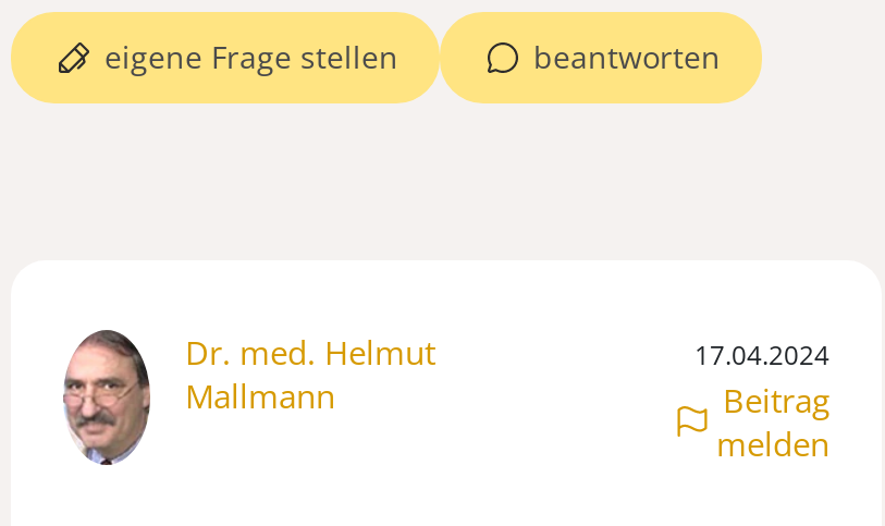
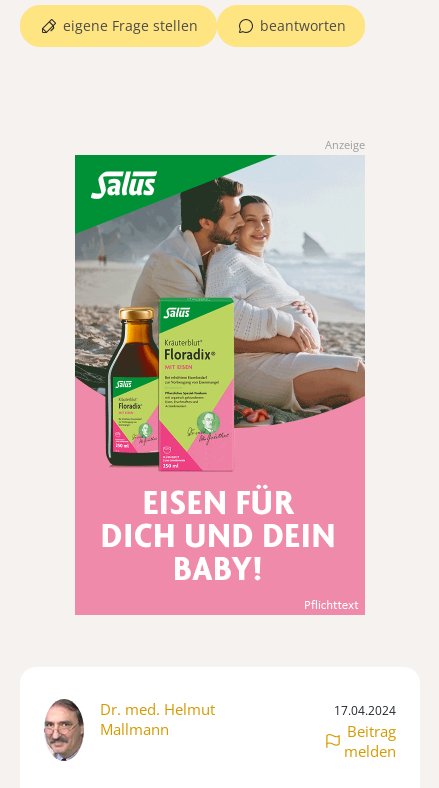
+ [image]

+ Anzeige
